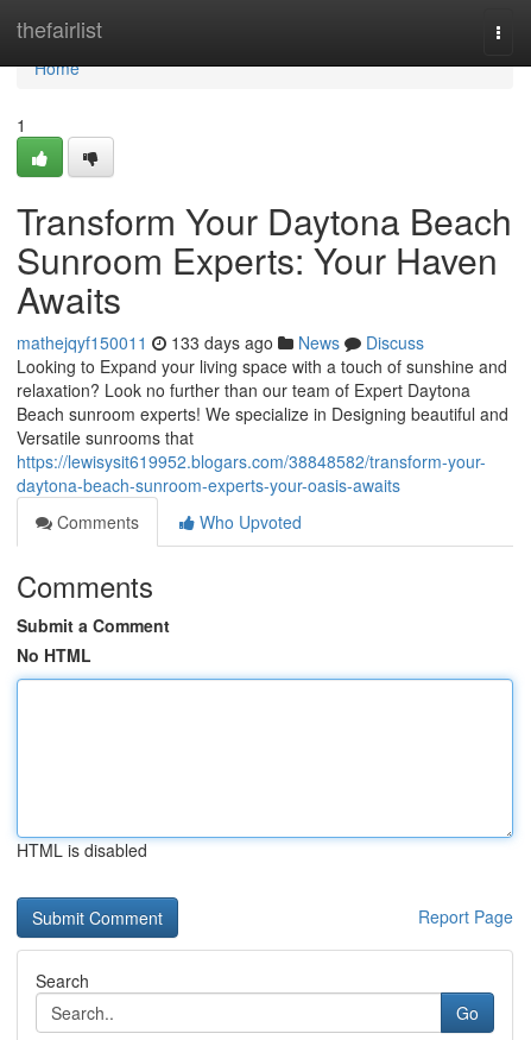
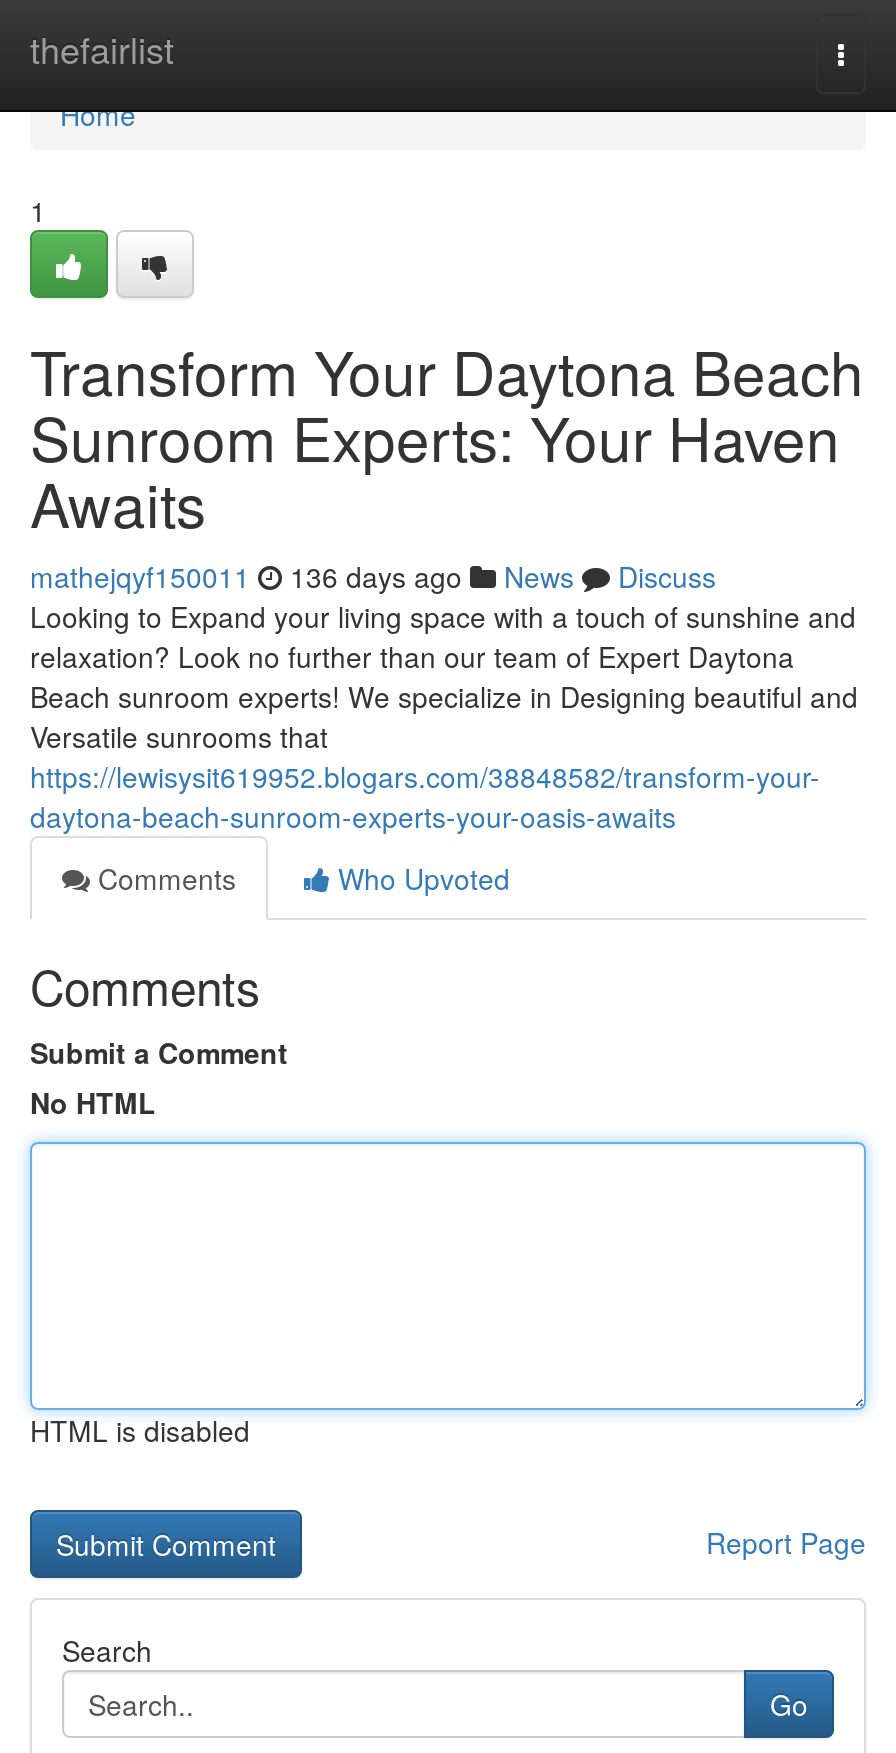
- mathejqyf150011 133 days ago News Discuss
+ mathejqyf150011 136 days ago News Discuss
